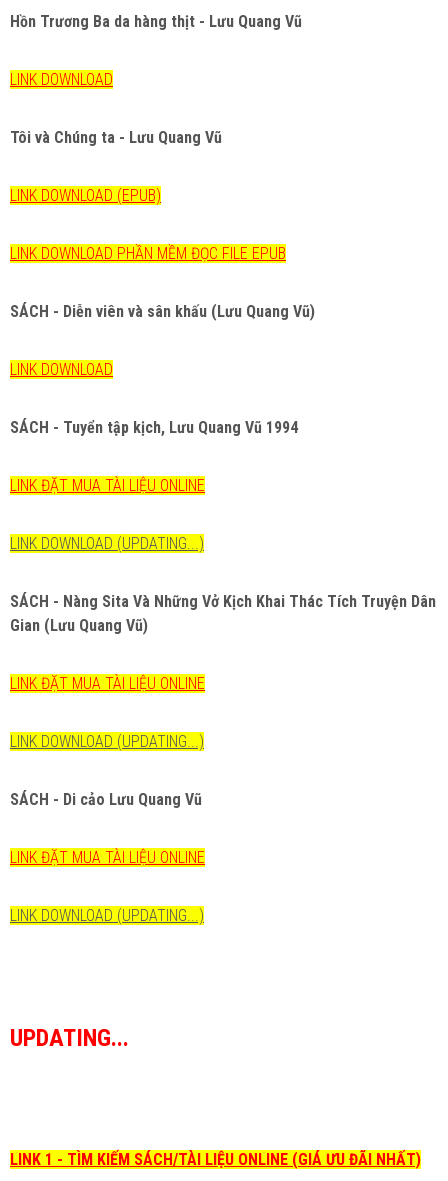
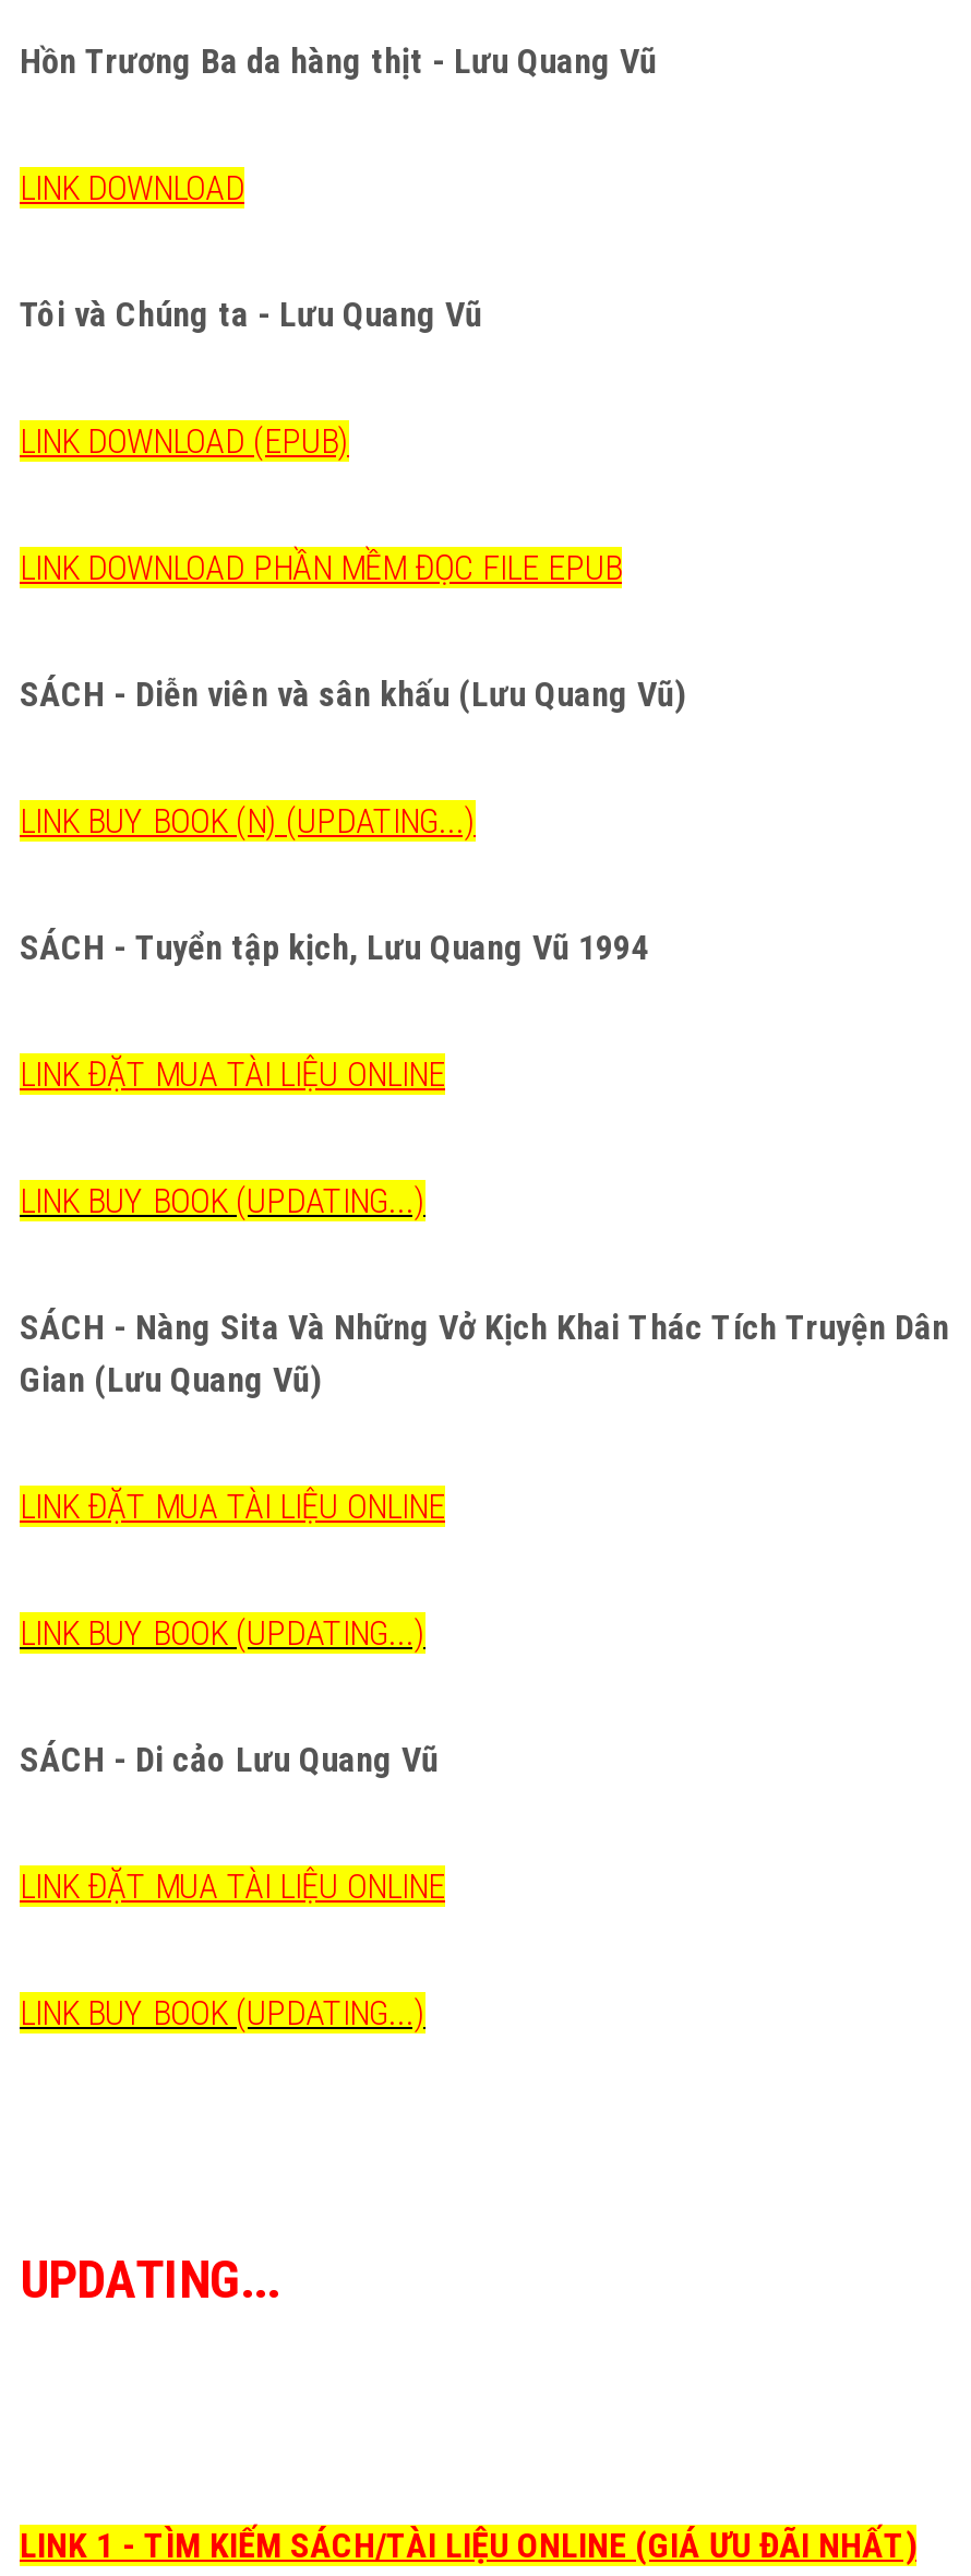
- LINK DOWNLOAD
+ LINK BUY BOOK (N) (UPDATING...)

- LINK DOWNLOAD (UPDATING...)
+ LINK BUY BOOK (UPDATING...)

- LINK DOWNLOAD (UPDATING...)
+ LINK BUY BOOK (UPDATING...)

- LINK DOWNLOAD (UPDATING...)
+ LINK BUY BOOK (UPDATING...)
